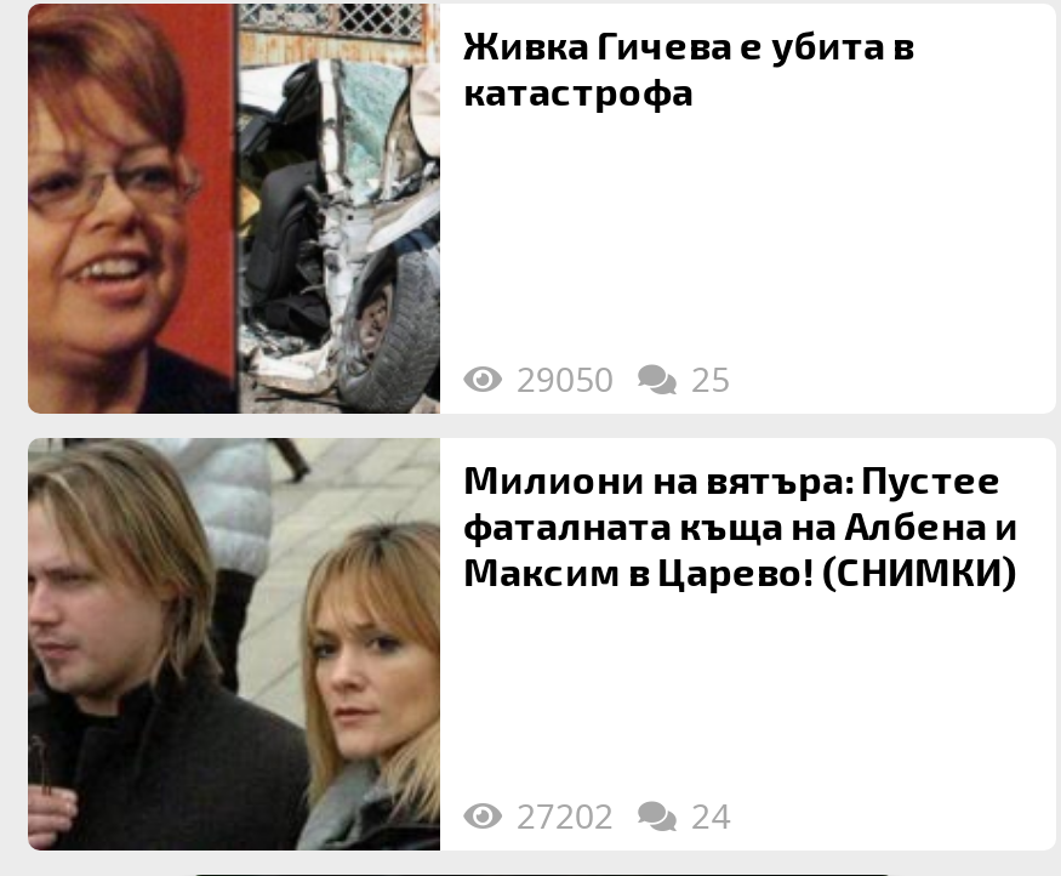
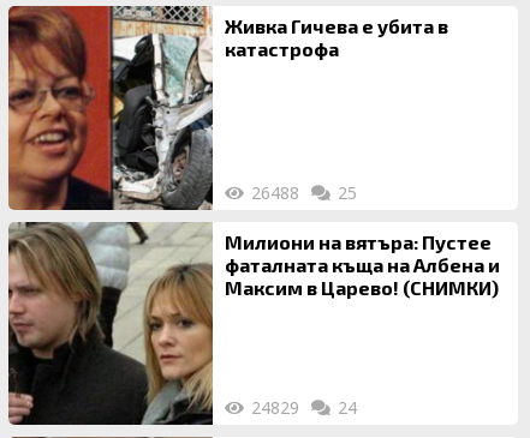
- 29050 25
+ 26488 25

- 27202 24
+ 24829 24
